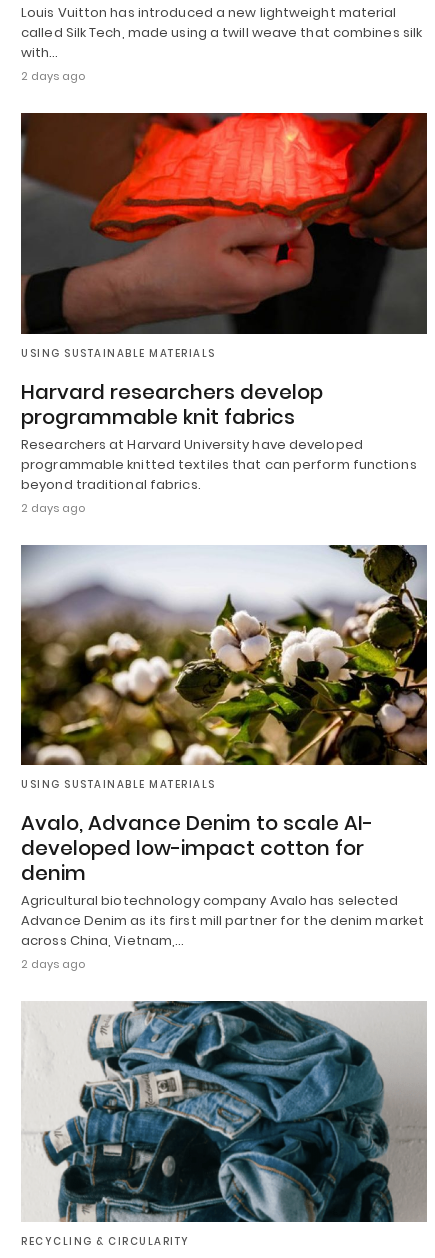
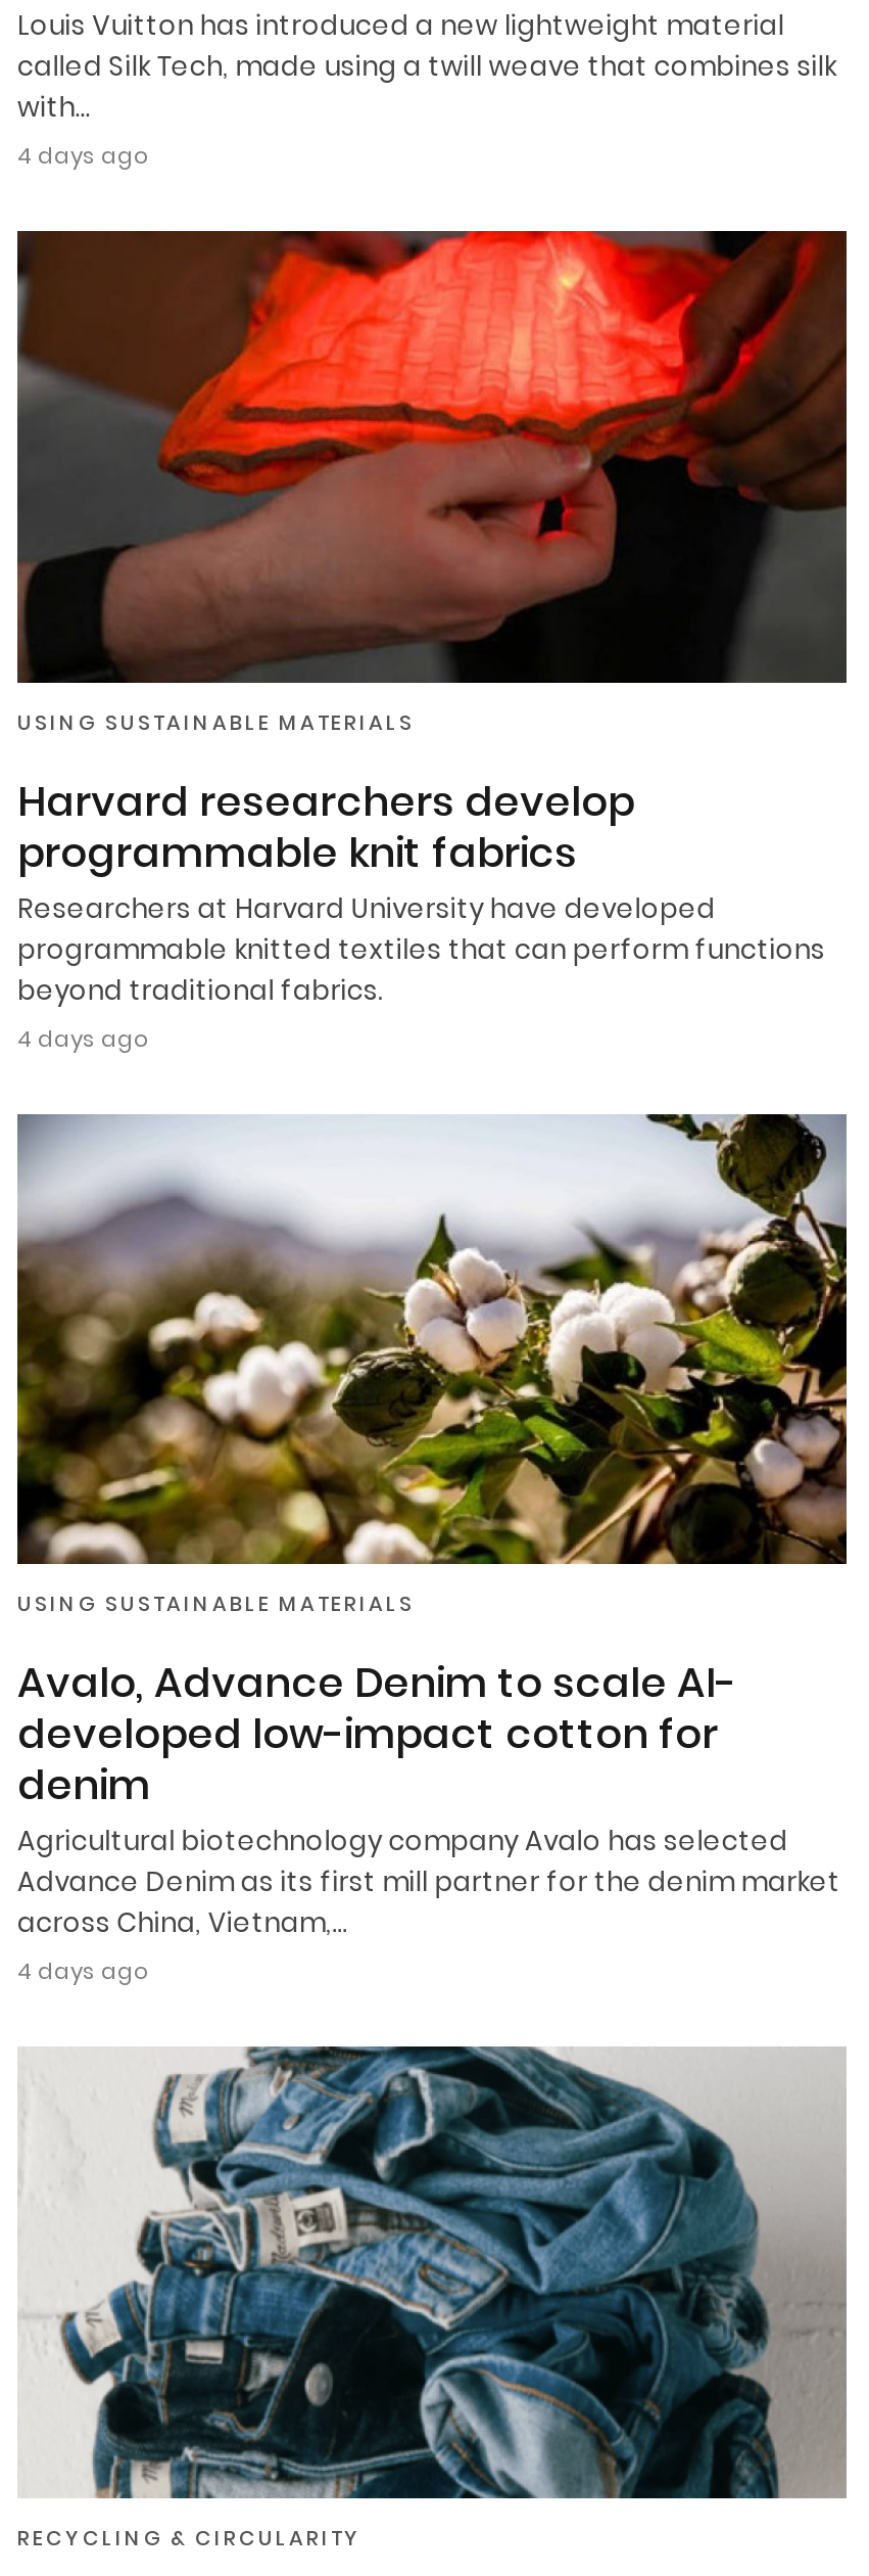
- 2 days ago
+ 4 days ago

- 2 days ago
+ 4 days ago

- 2 days ago
+ 4 days ago
